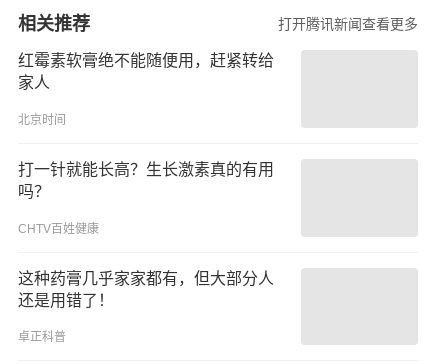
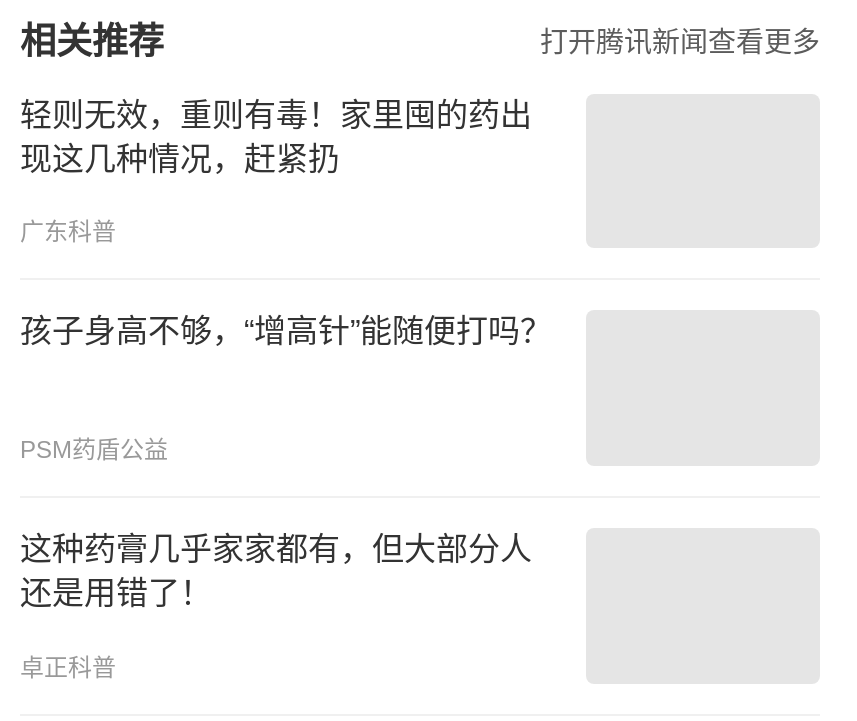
- 红霉素软膏绝不能随便用，赶紧转给
- 家人
+ 轻则无效，重则有毒！家里囤的药出
+ 现这几种情况，赶紧扔

- 北京时间
+ 广东科普

- 打一针就能长高？生长激素真的有用
- 吗？
+ 孩子身高不够，“增高针”能随便打吗？

- CHTV百姓健康
+ PSM药盾公益
